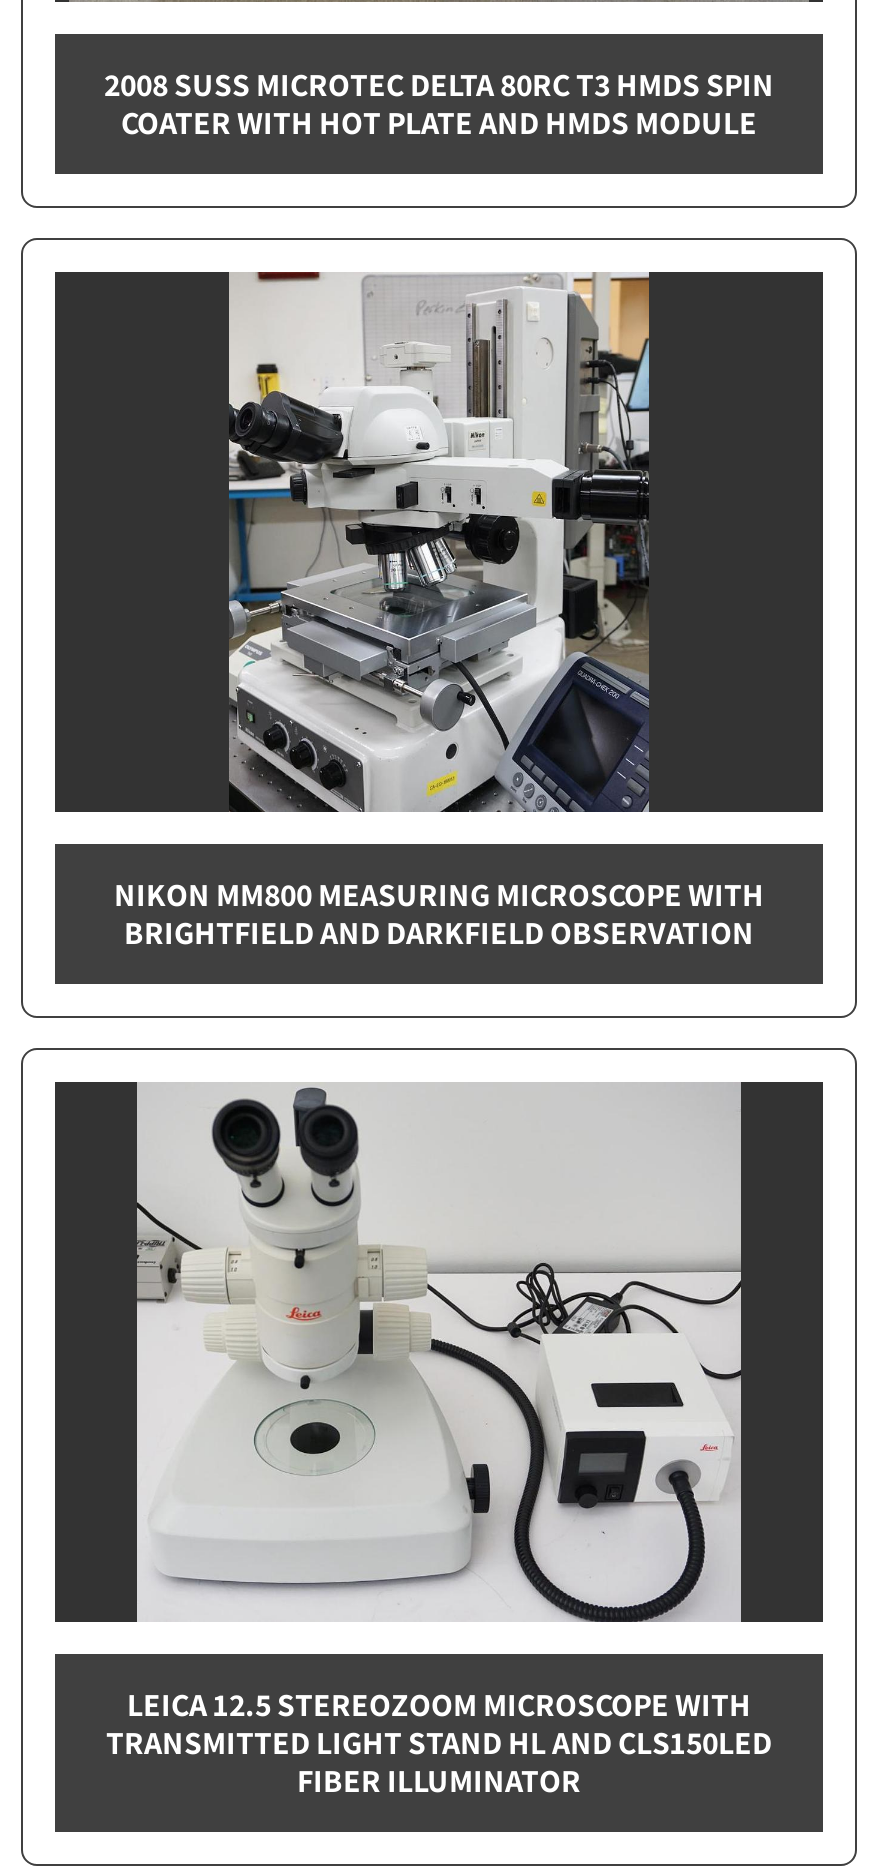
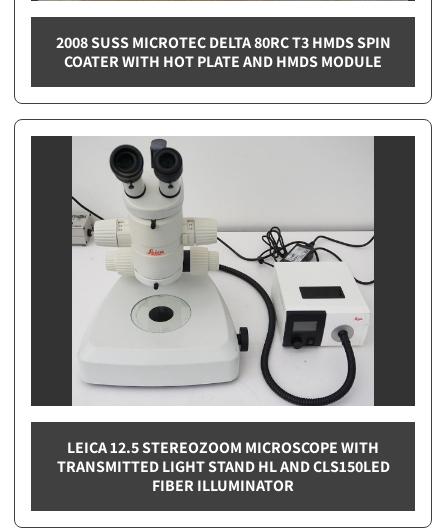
- [image]
- NIKON MM800 MEASURING MICROSCOPE WITH
- BRIGHTFIELD AND DARKFIELD OBSERVATION
